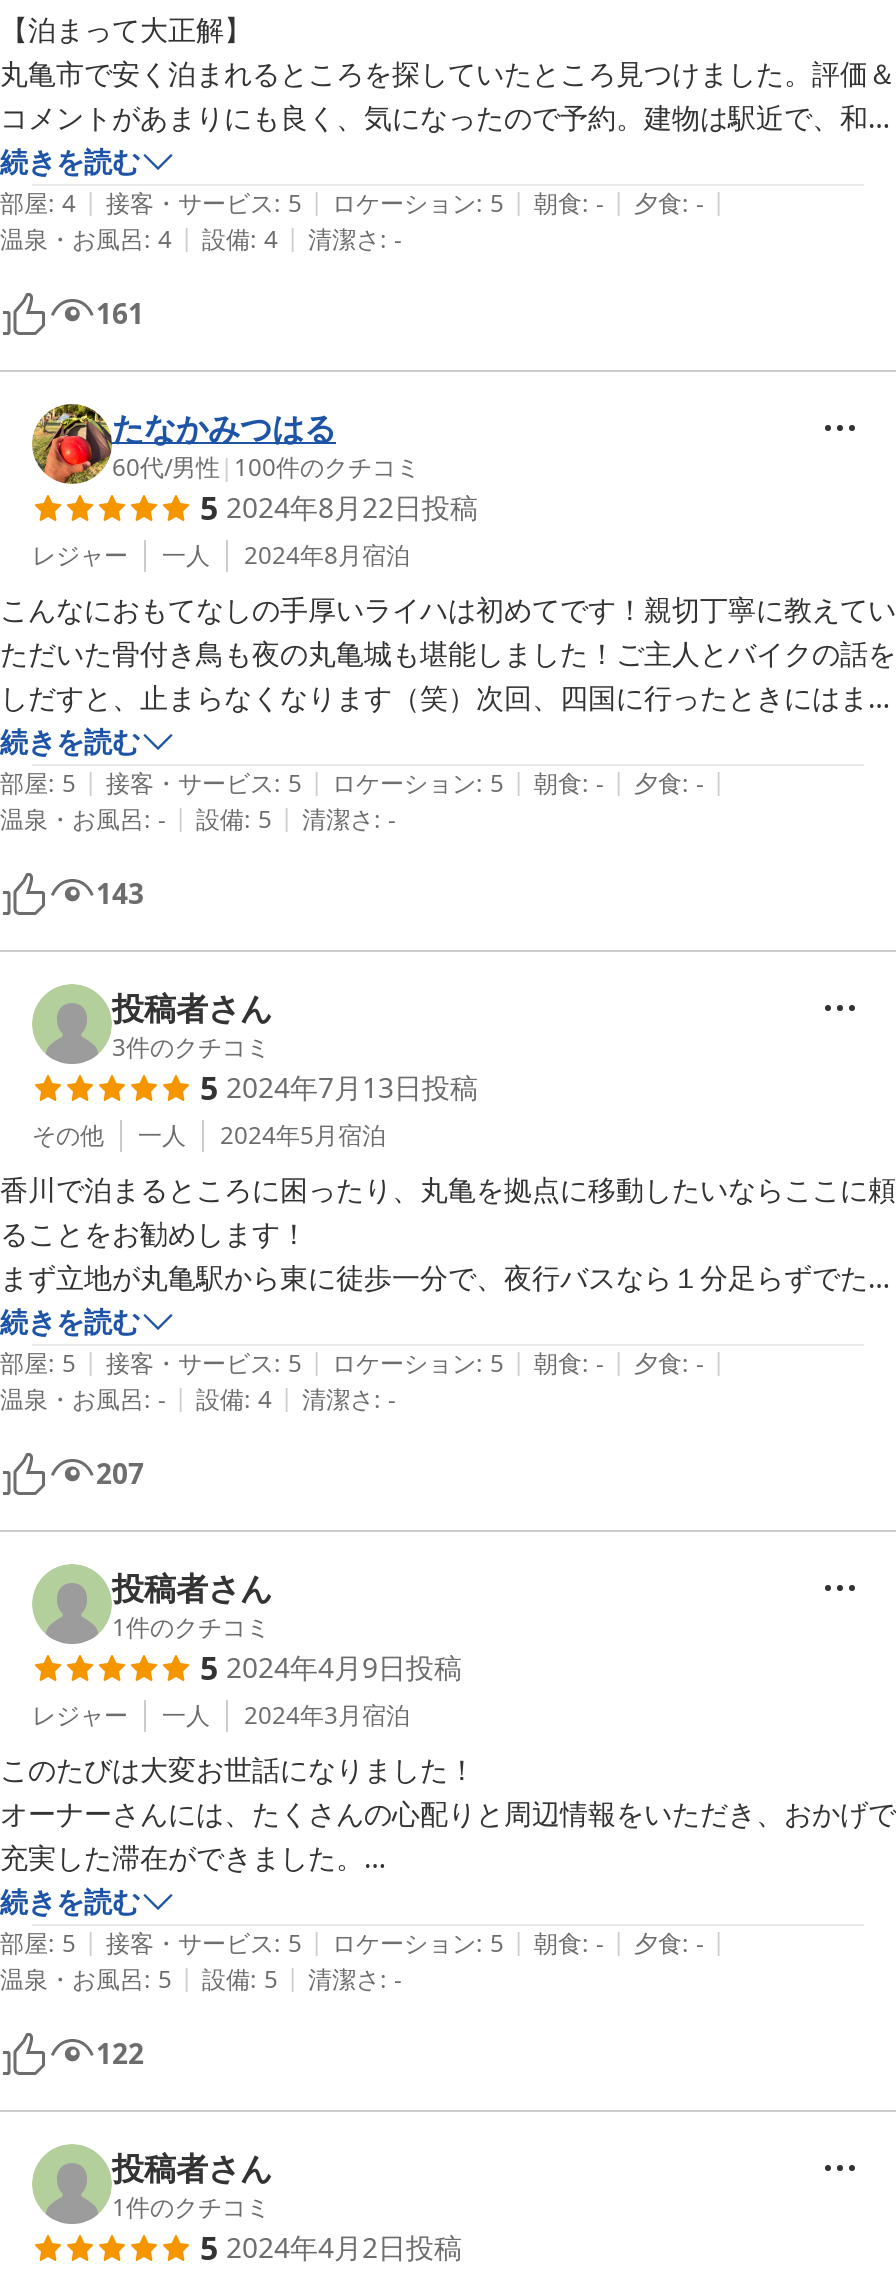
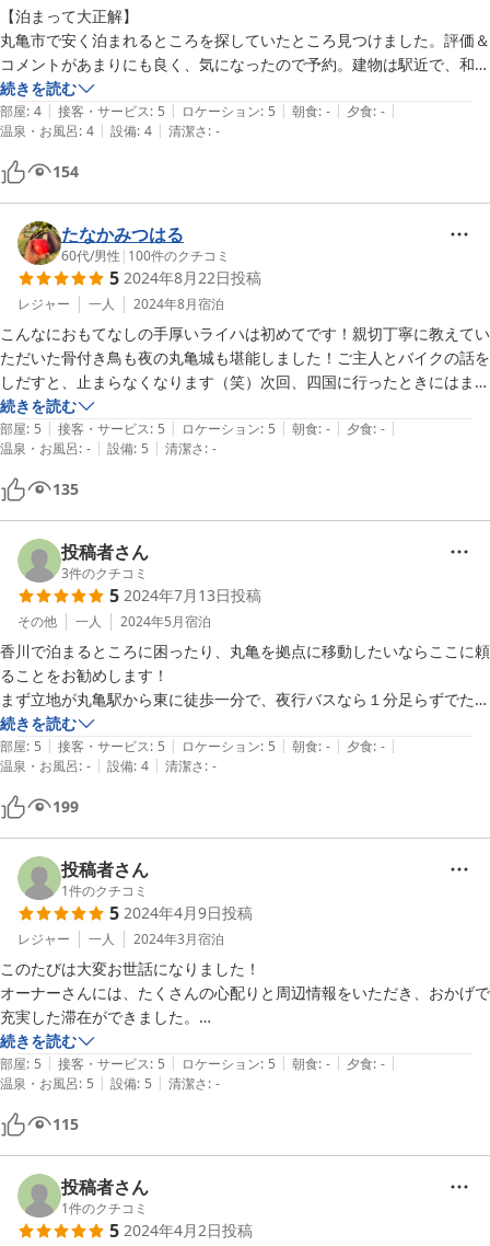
- 161
+ 154

- 143
+ 135

- 207
+ 199

- 122
+ 115
